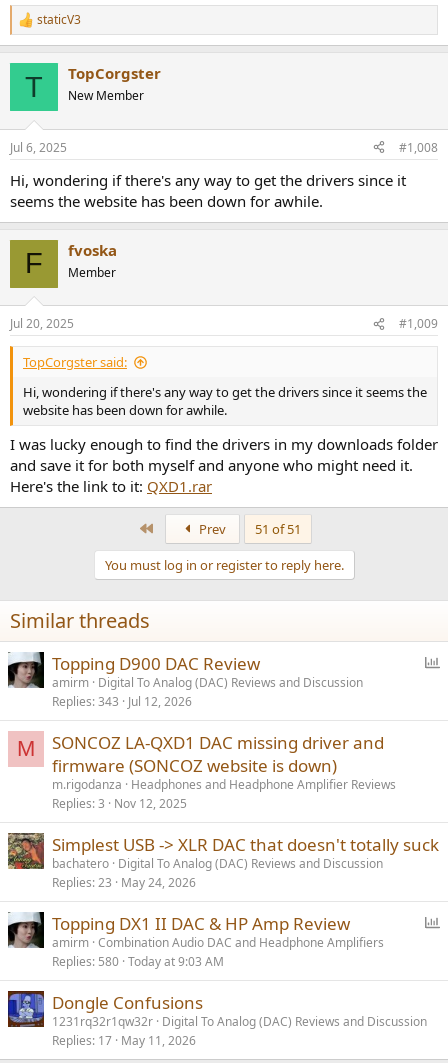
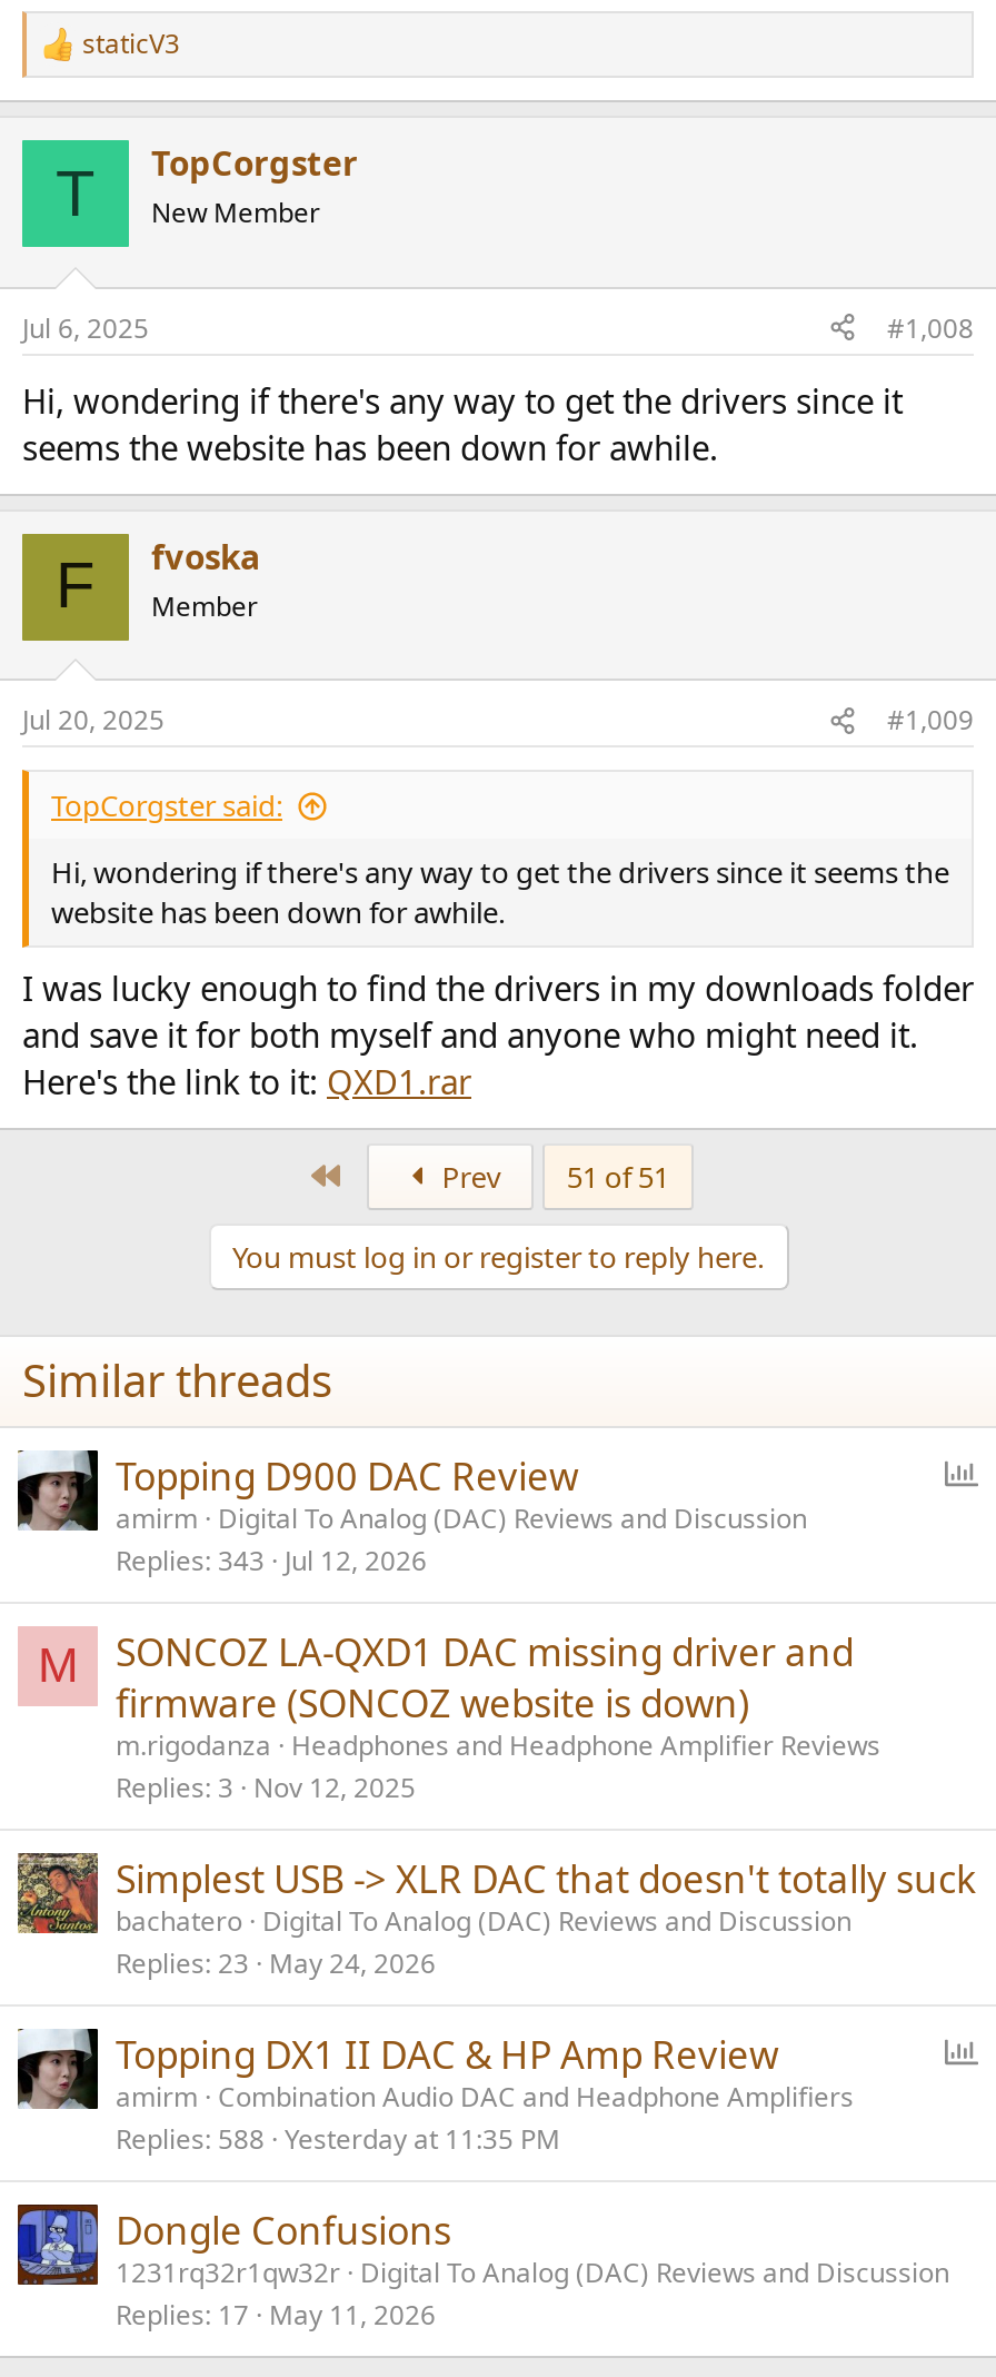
- Replies 580 Today at 9:03 AM
+ Replies 588 Yesterday at 11:35 PM
